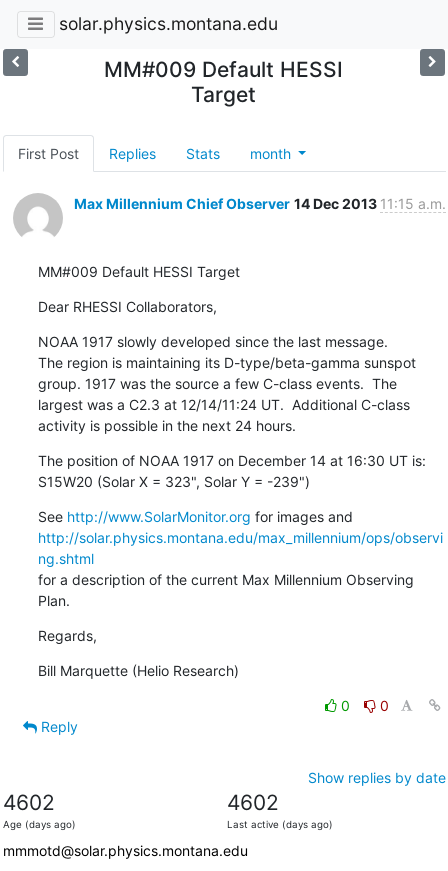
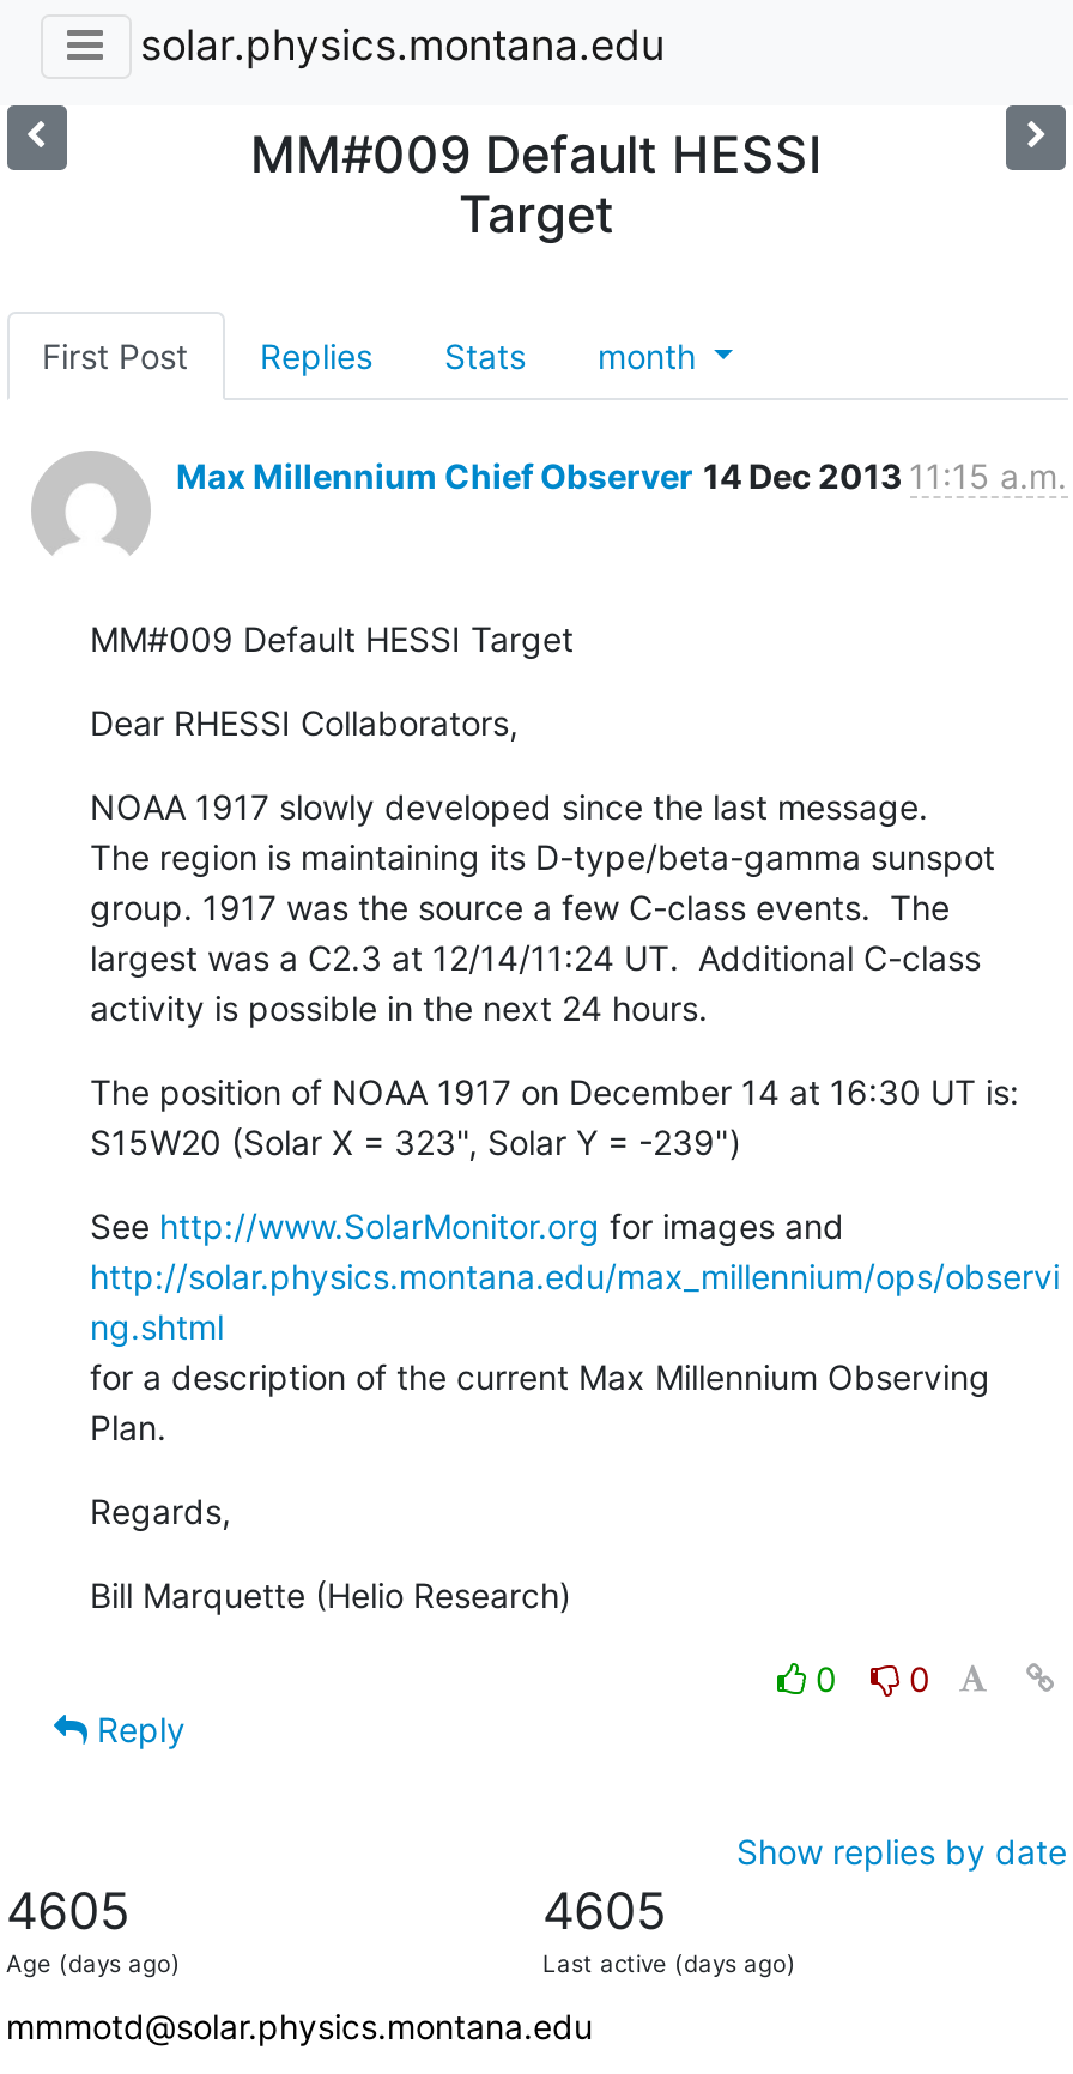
- 4602
+ 4605

- 4602
+ 4605
